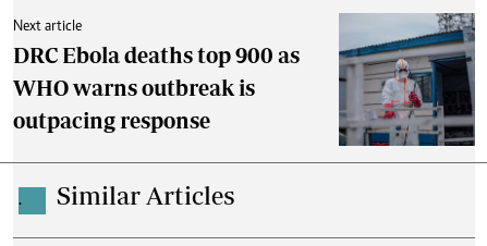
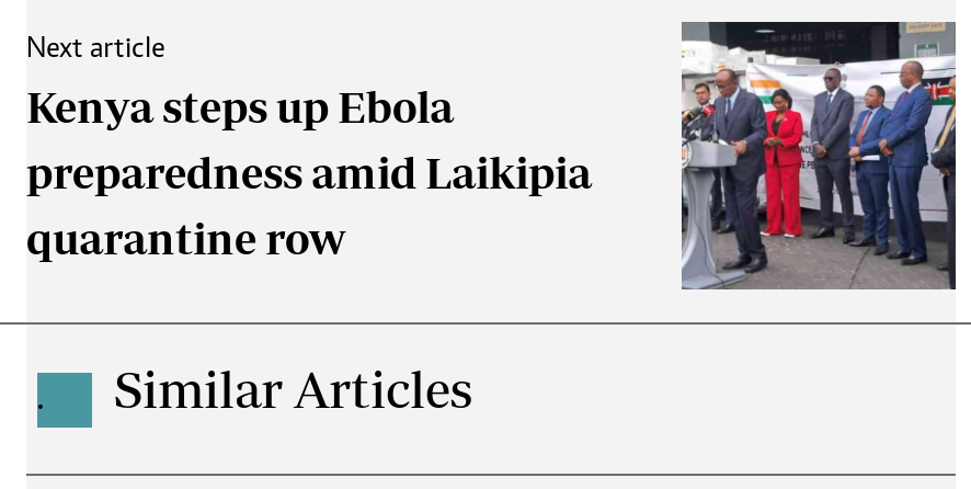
- [image]
+ [image]

- DRC Ebola deaths top 900 as
- WHO warns outbreak is
- outpacing response
+ Kenya steps up Ebola
+ preparedness amid Laikipia
+ quarantine row
